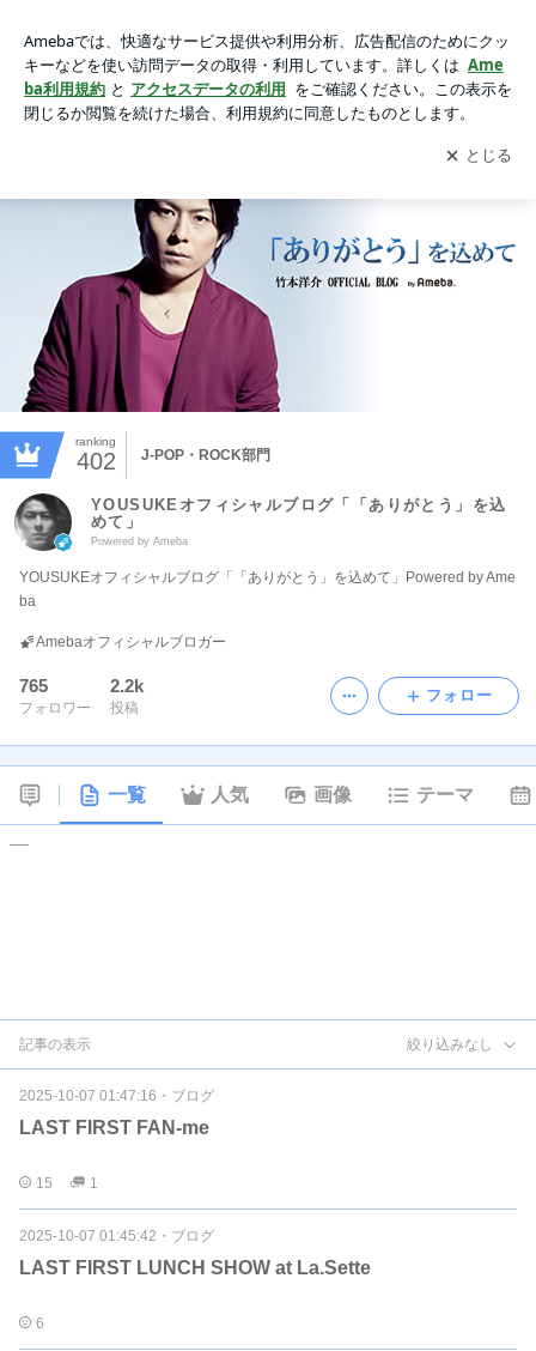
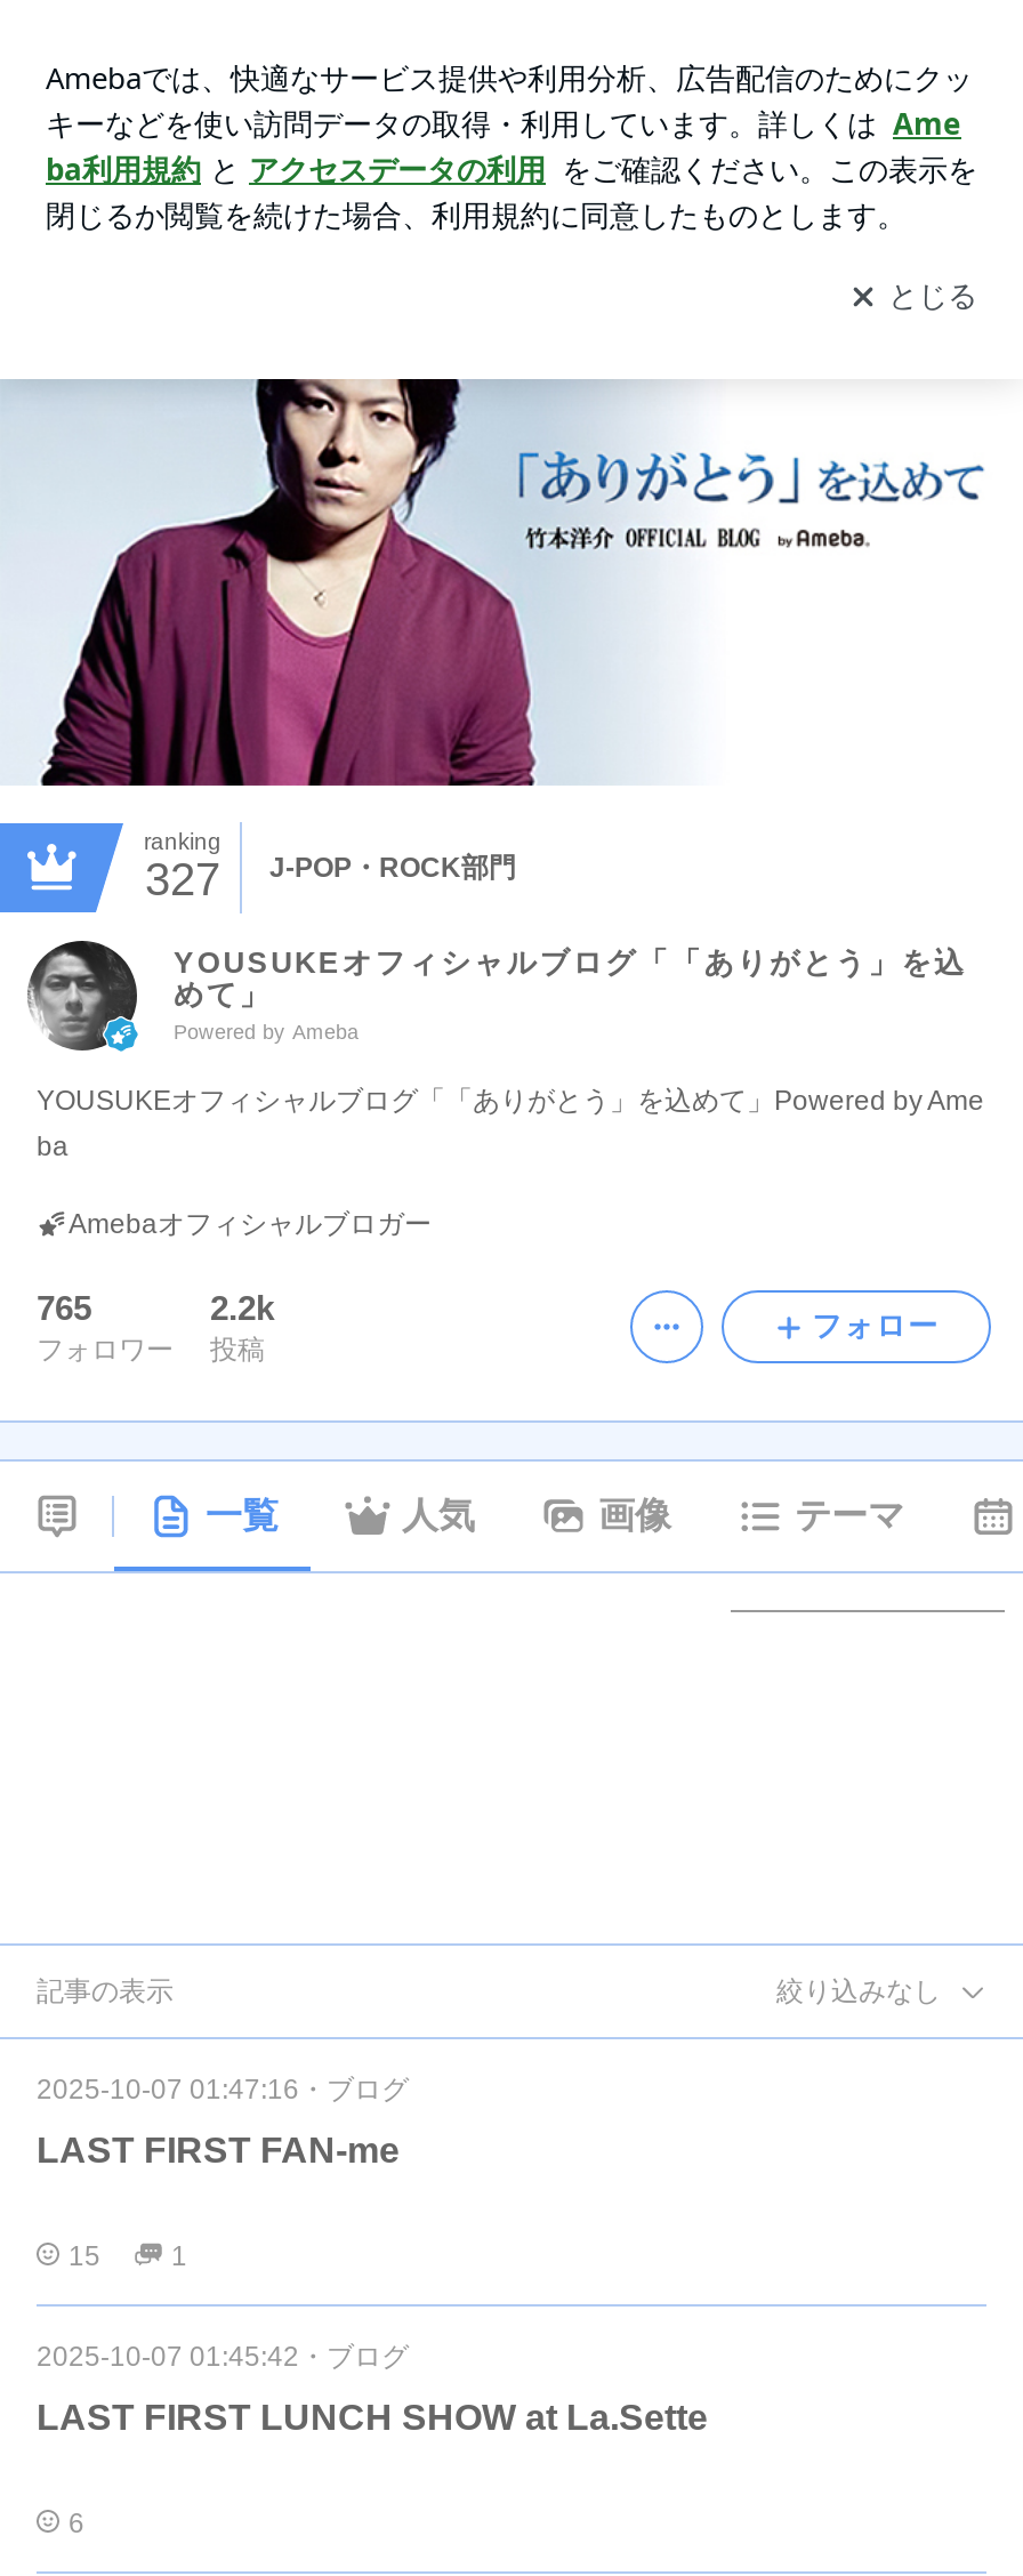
- 402 J-POP・ROCK部門
+ 327 J-POP・ROCK部門
